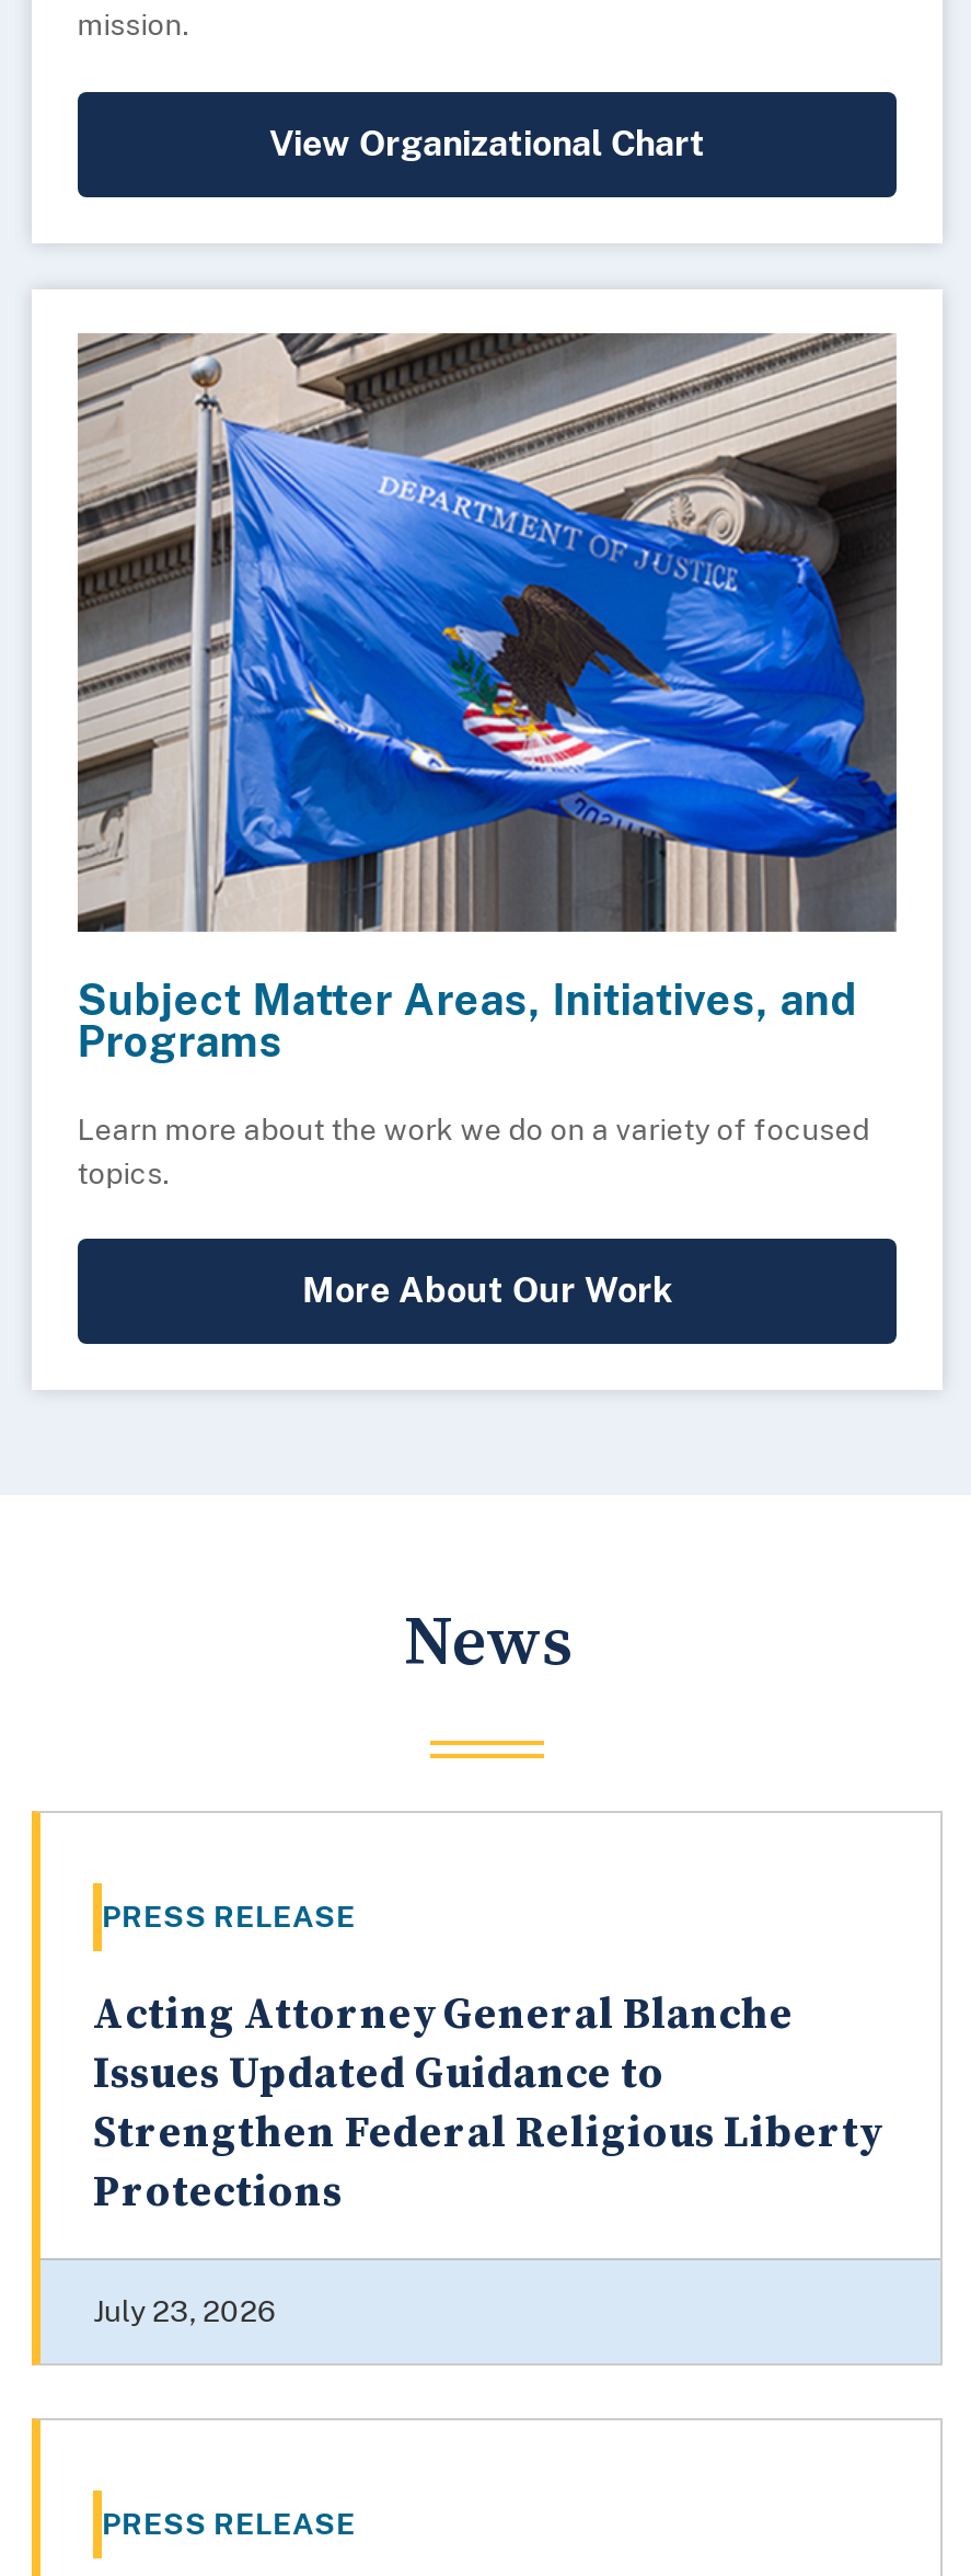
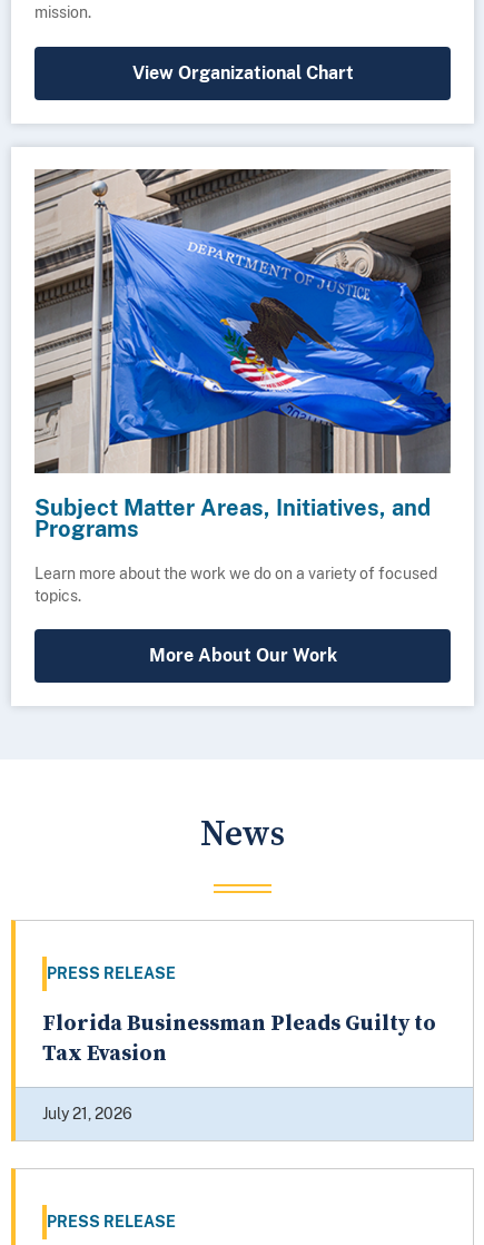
- Acting Attorney General Blanche
- Issues Updated Guidance to
- Strengthen Federal Religious Liberty
- Protections
+ Florida Businessman Pleads Guilty to
+ Tax Evasion

- July 23, 2026
+ July 21, 2026
